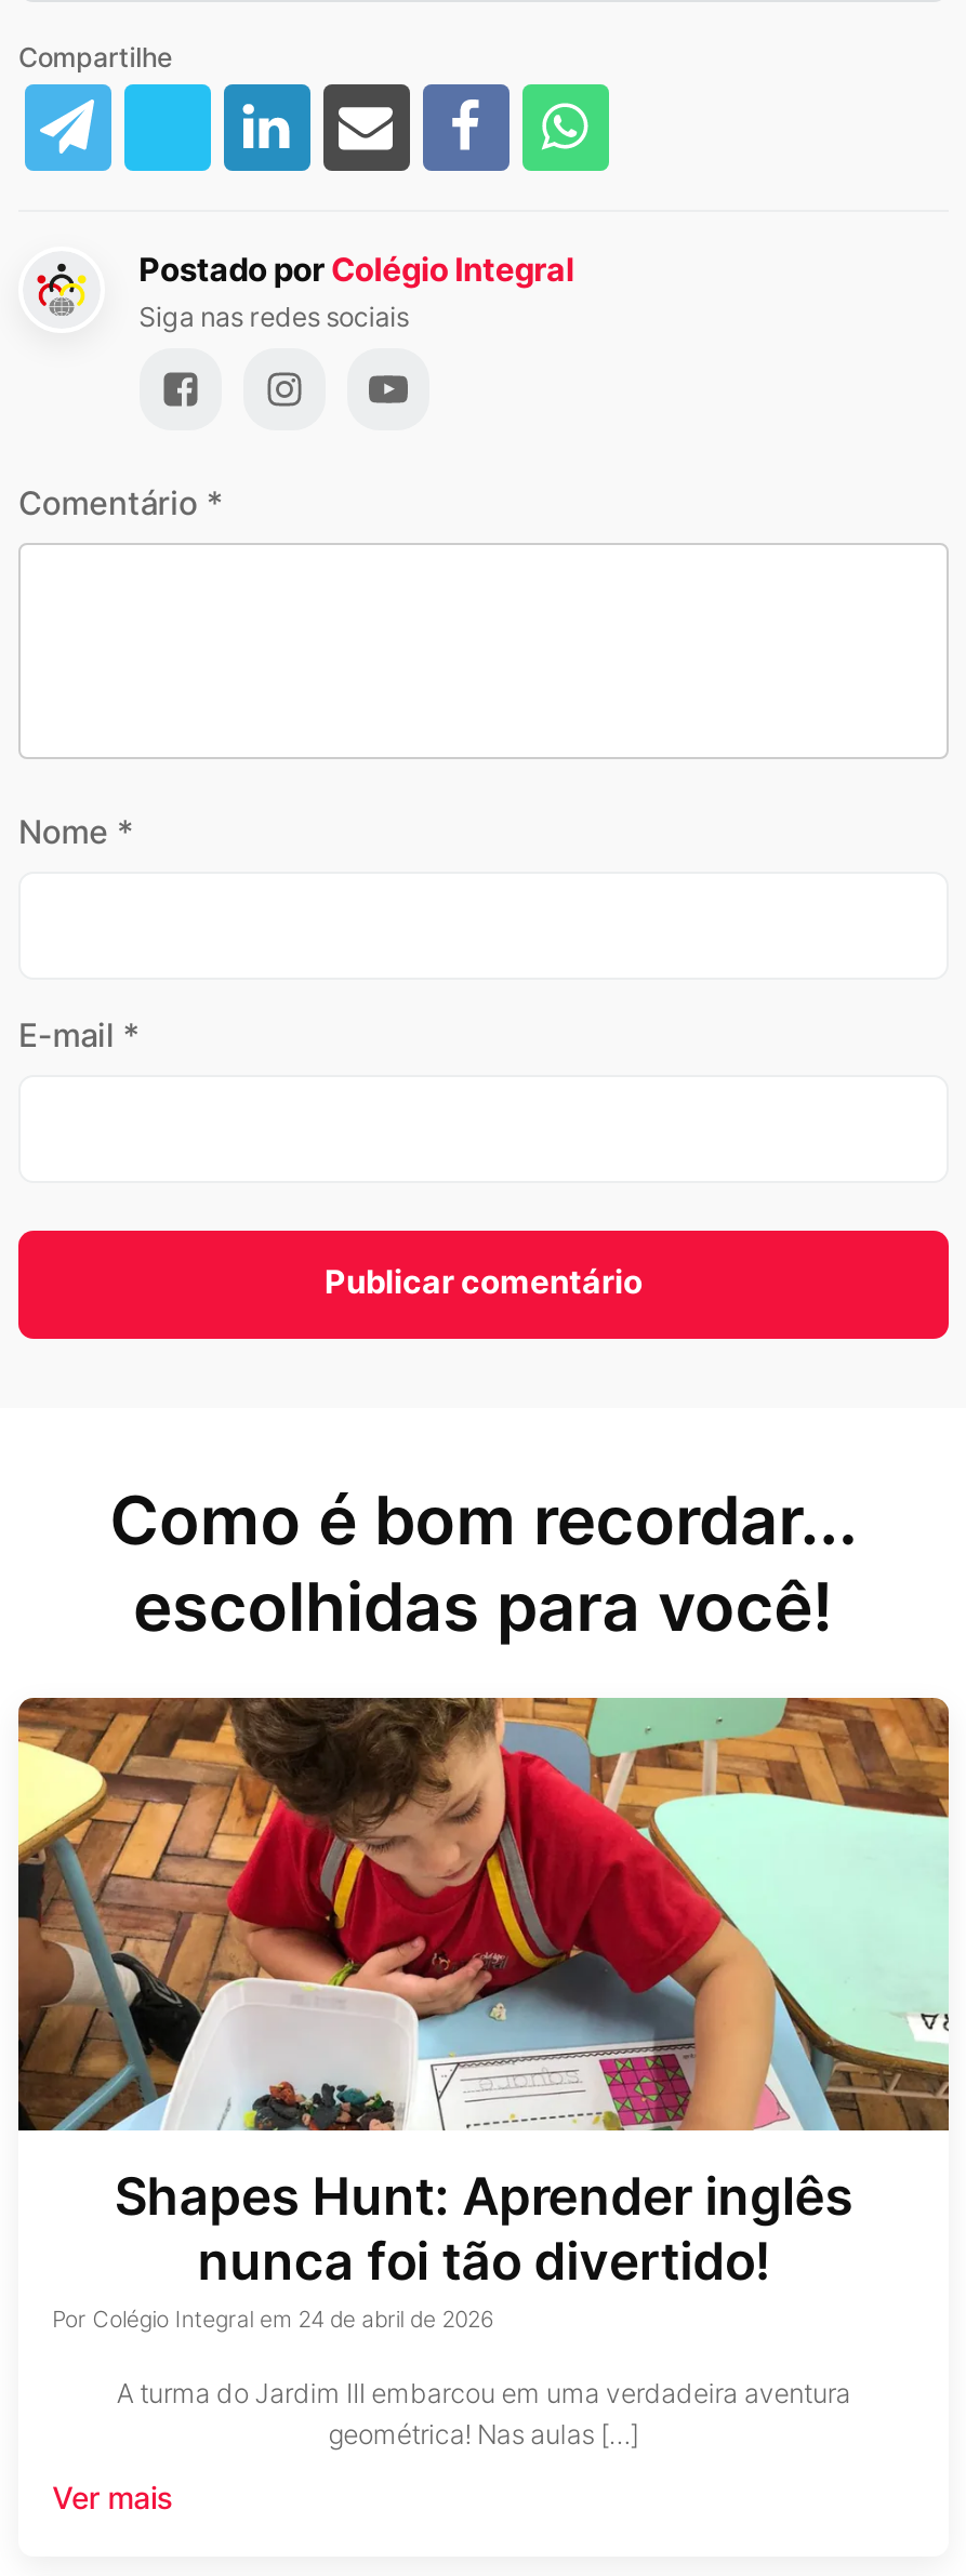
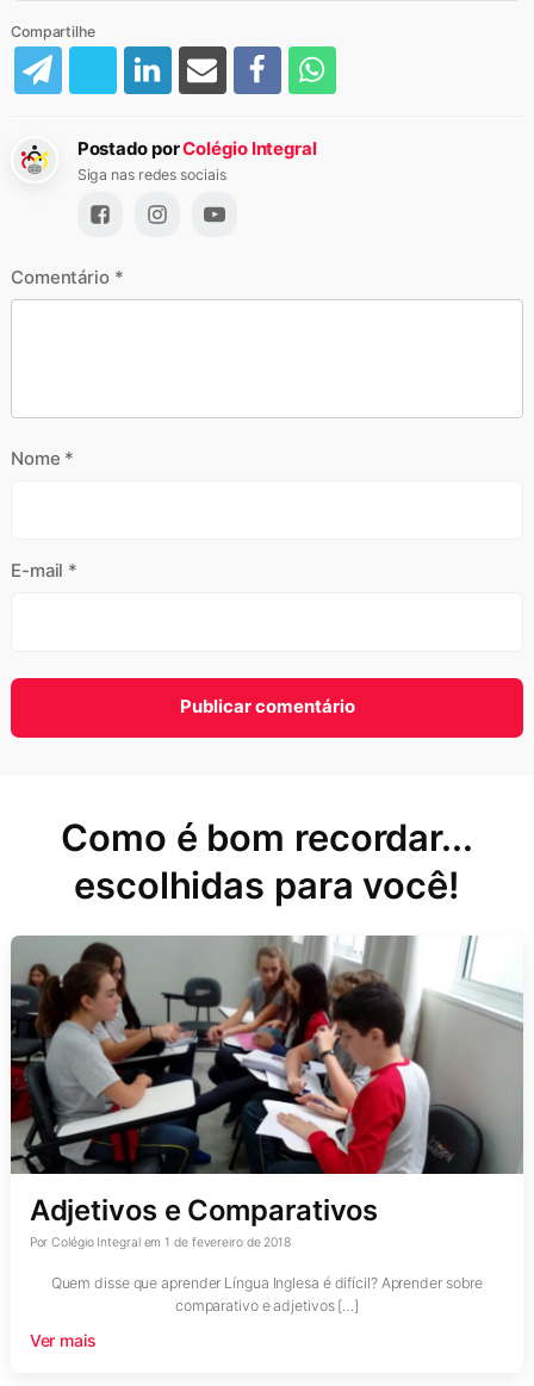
- [image]
- Shapes Hunt: Aprender inglês
- nunca foi tão divertido!
- Por Colégio Integral em 24 de abril de 2026
+ [image]
+ Adjetivos e Comparativos
+ Por Colégio Integral em 1 de fevereiro de 2018

- A turma do Jardim III embarcou em uma verdadeira aventura
- geométrica! Nas aulas […]
+ Quem disse que aprender Língua Inglesa é difícil? Aprender sobre
+ comparativo e adjetivos […]
